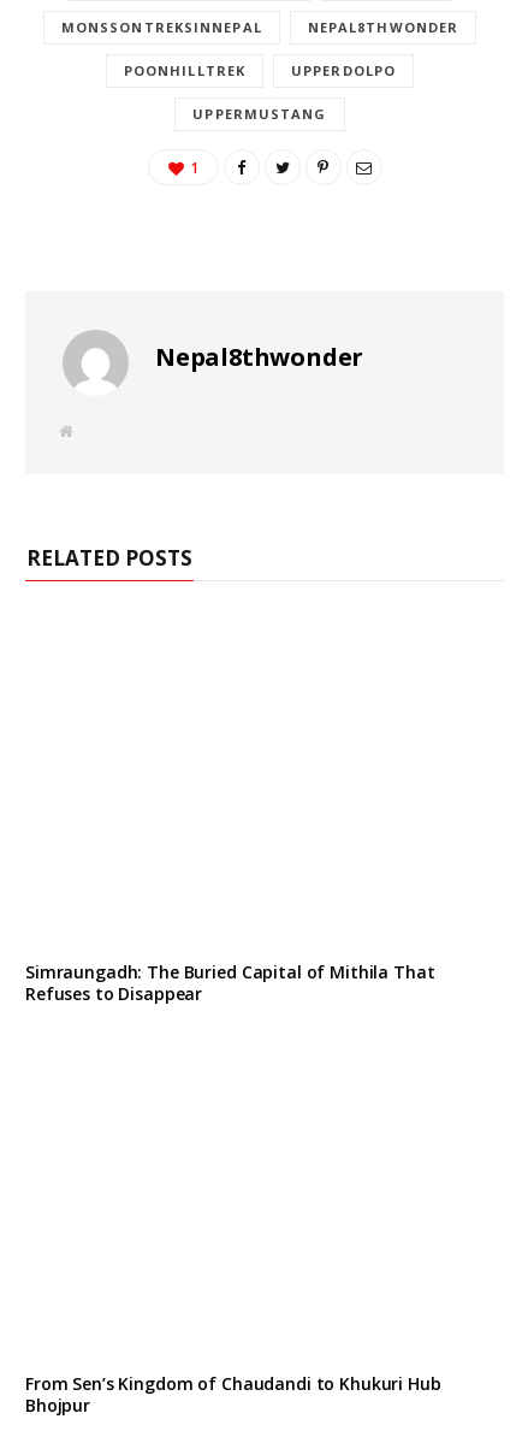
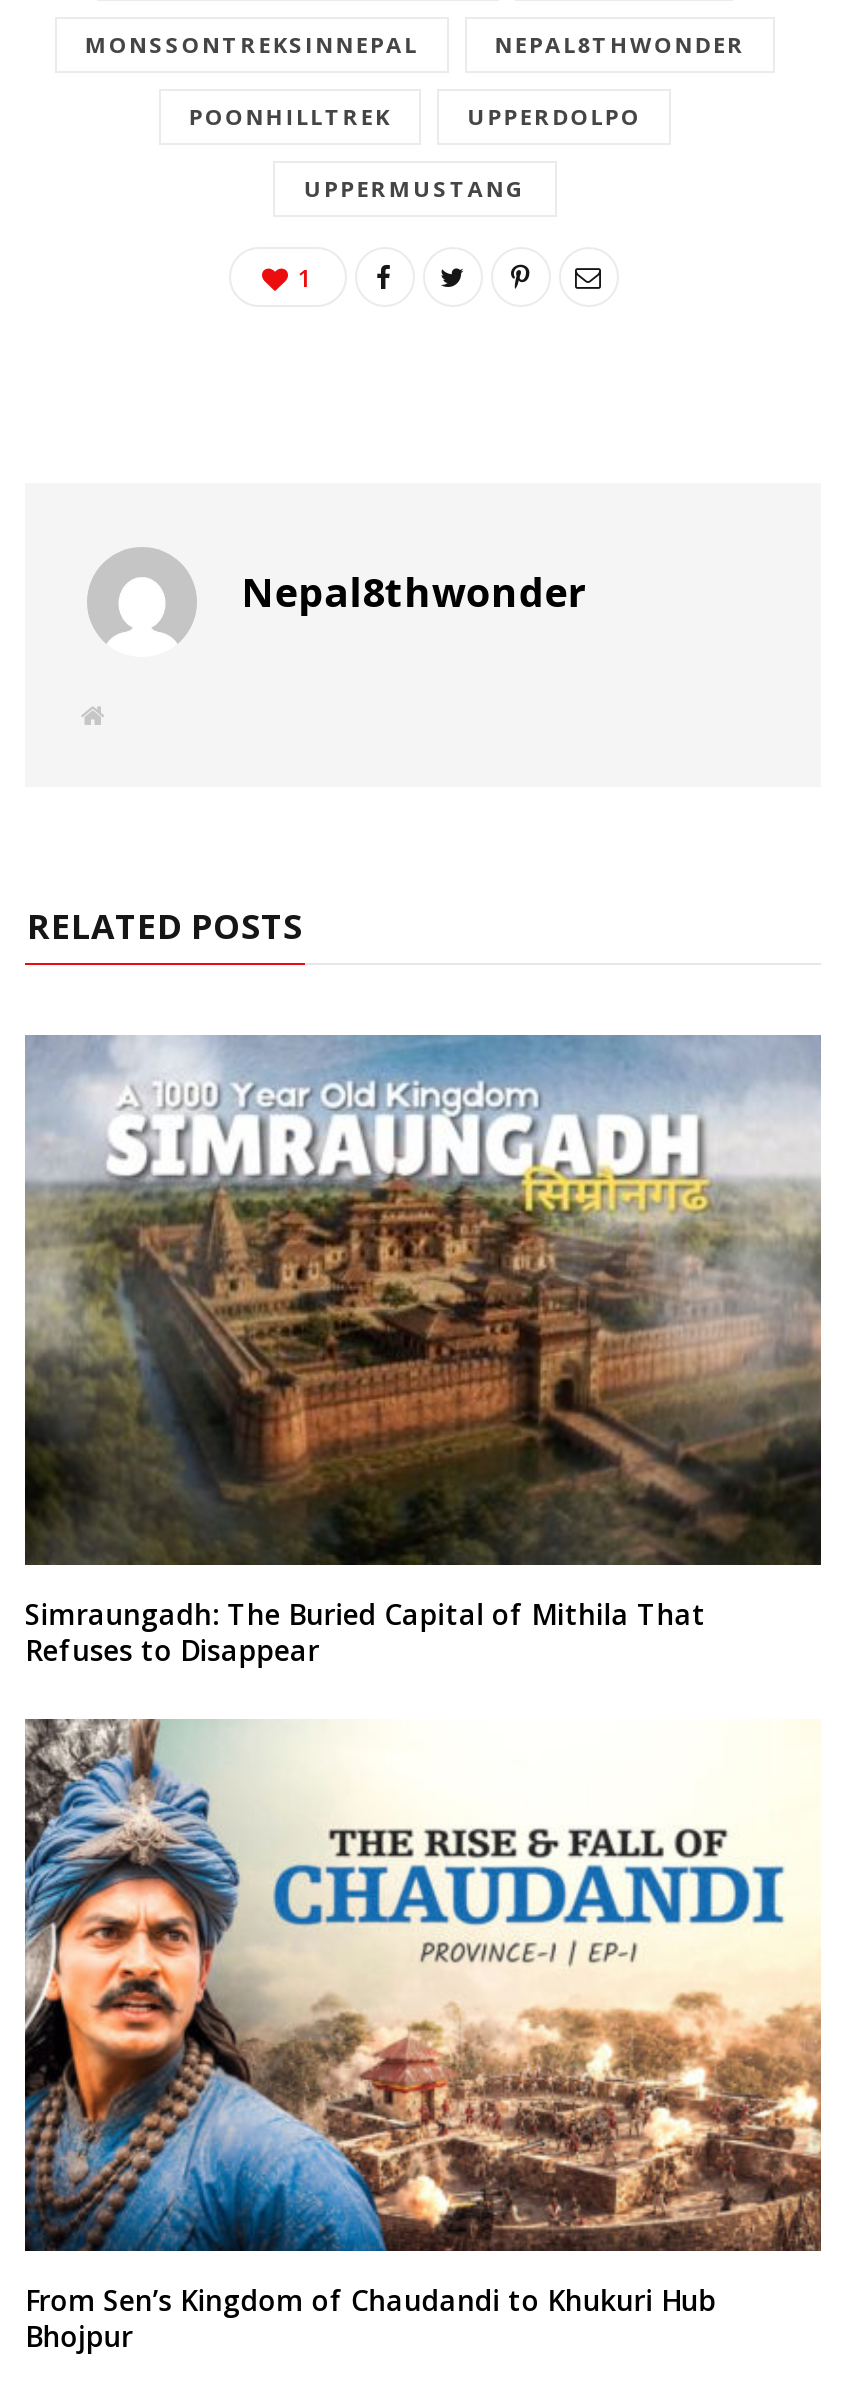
+ [image]

+ [image]
